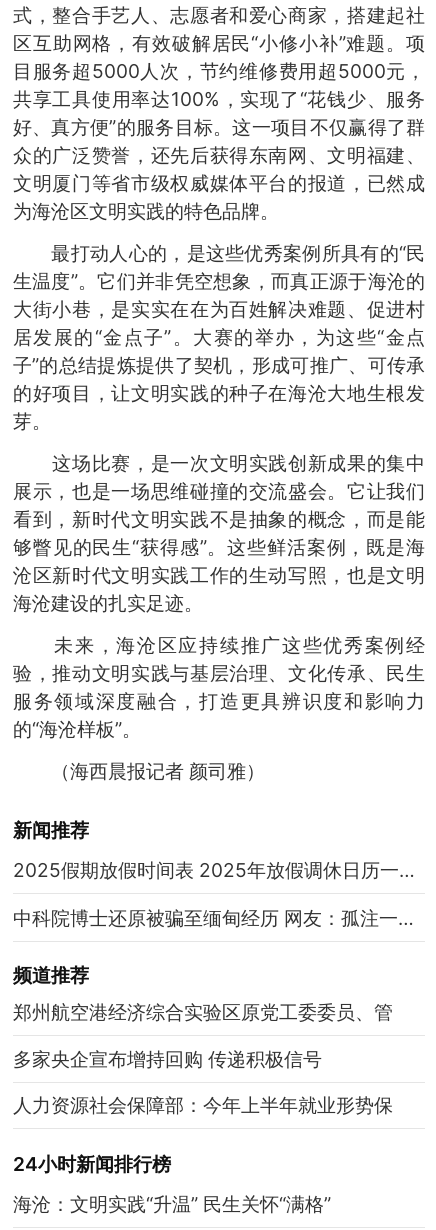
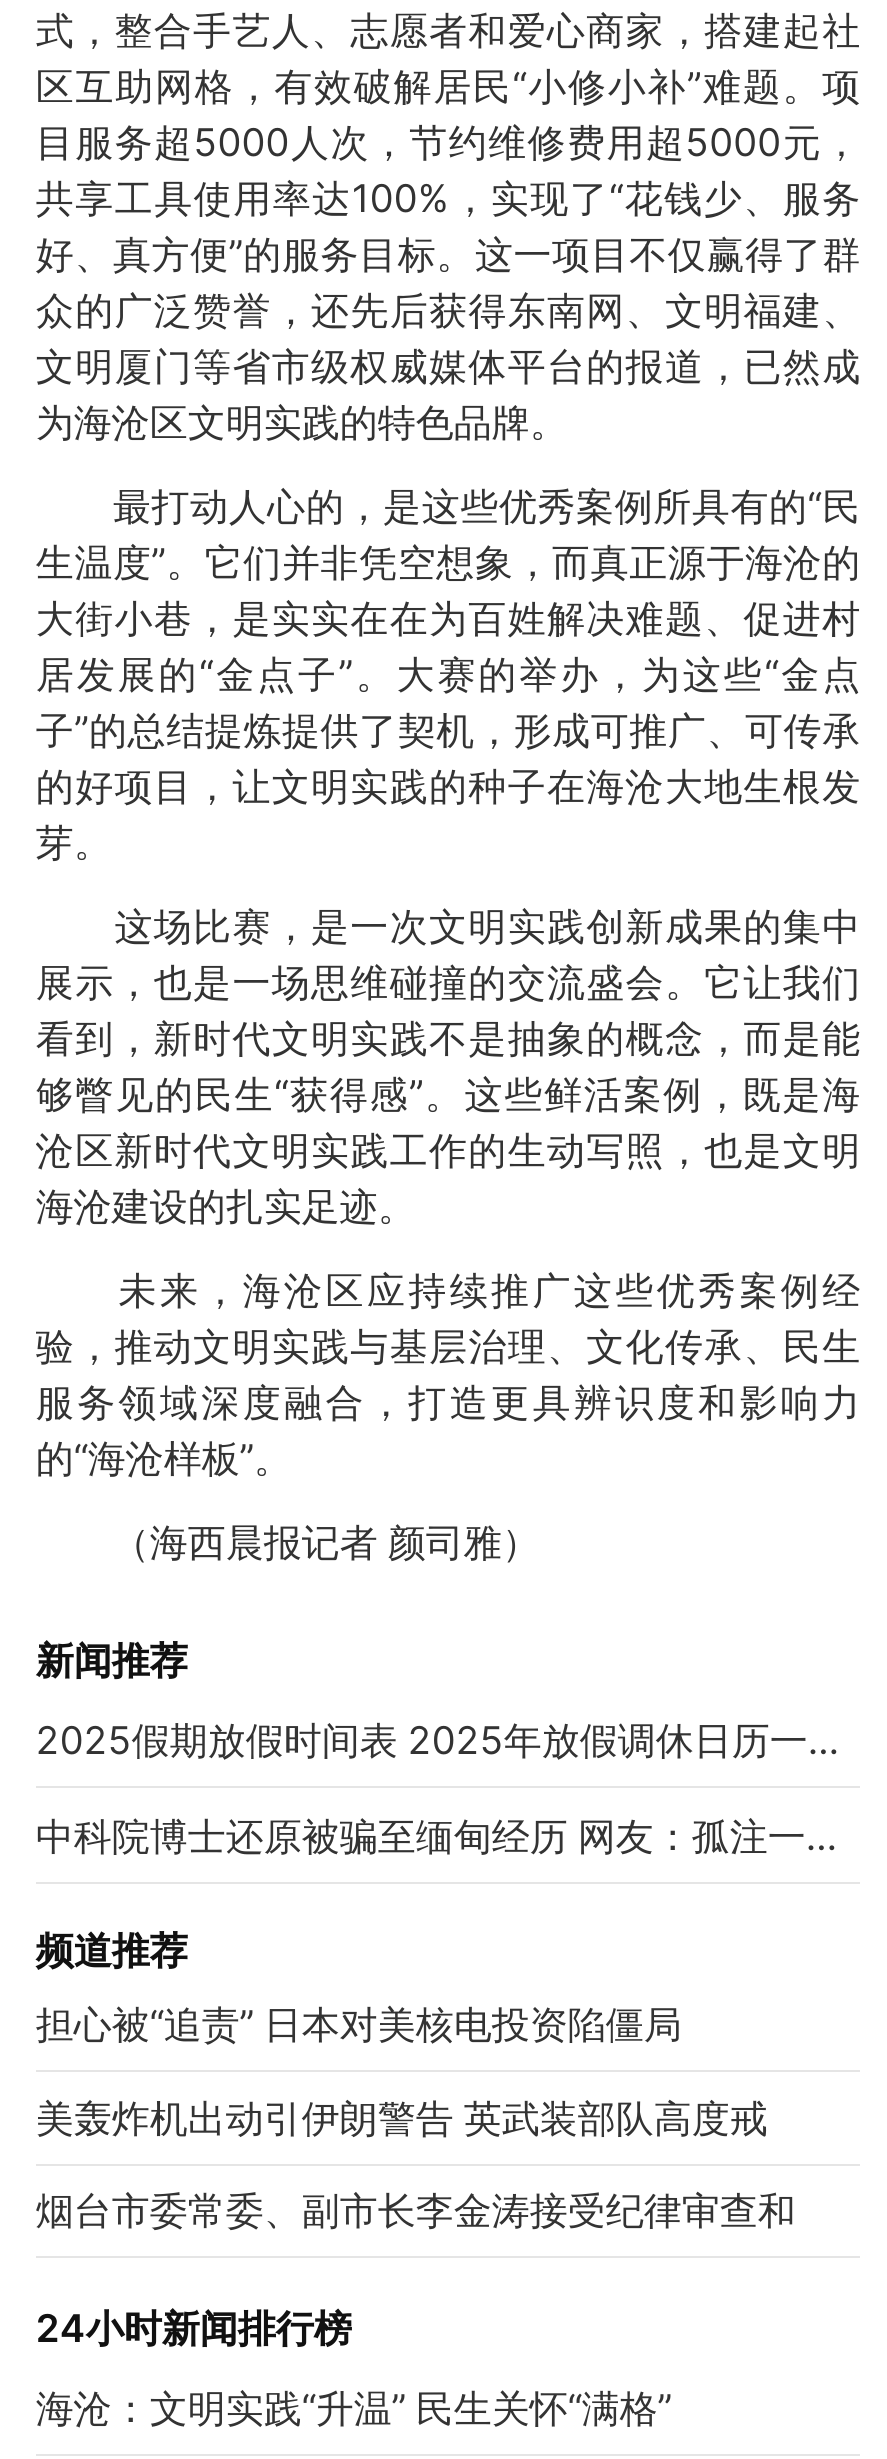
- 郑州航空港经济综合实验区原党工委委员、管
+ 担心被“追责” 日本对美核电投资陷僵局

- 多家央企宣布增持回购 传递积极信号
+ 美轰炸机出动引伊朗警告 英武装部队高度戒

- 人力资源社会保障部：今年上半年就业形势保
+ 烟台市委常委、副市长李金涛接受纪律审查和
